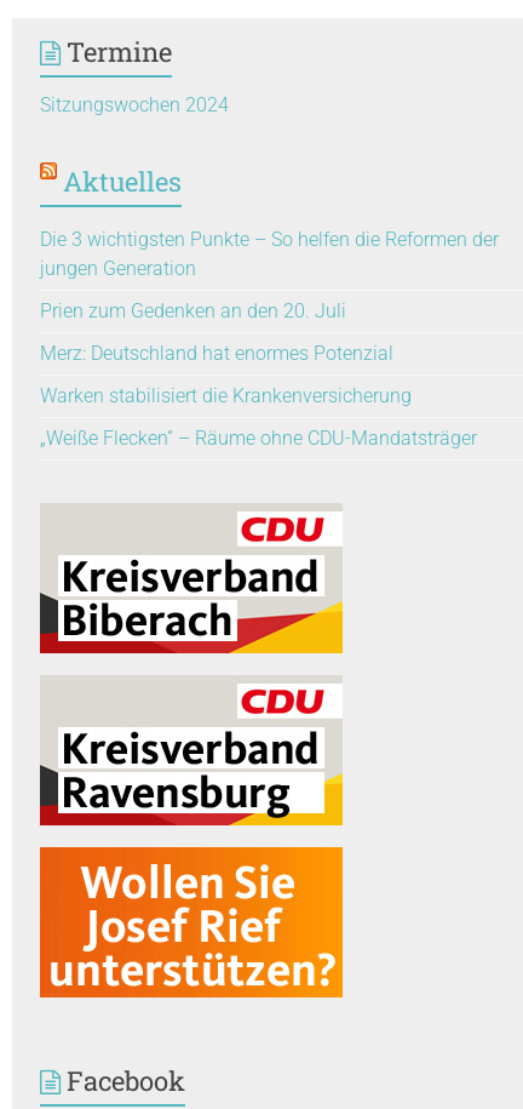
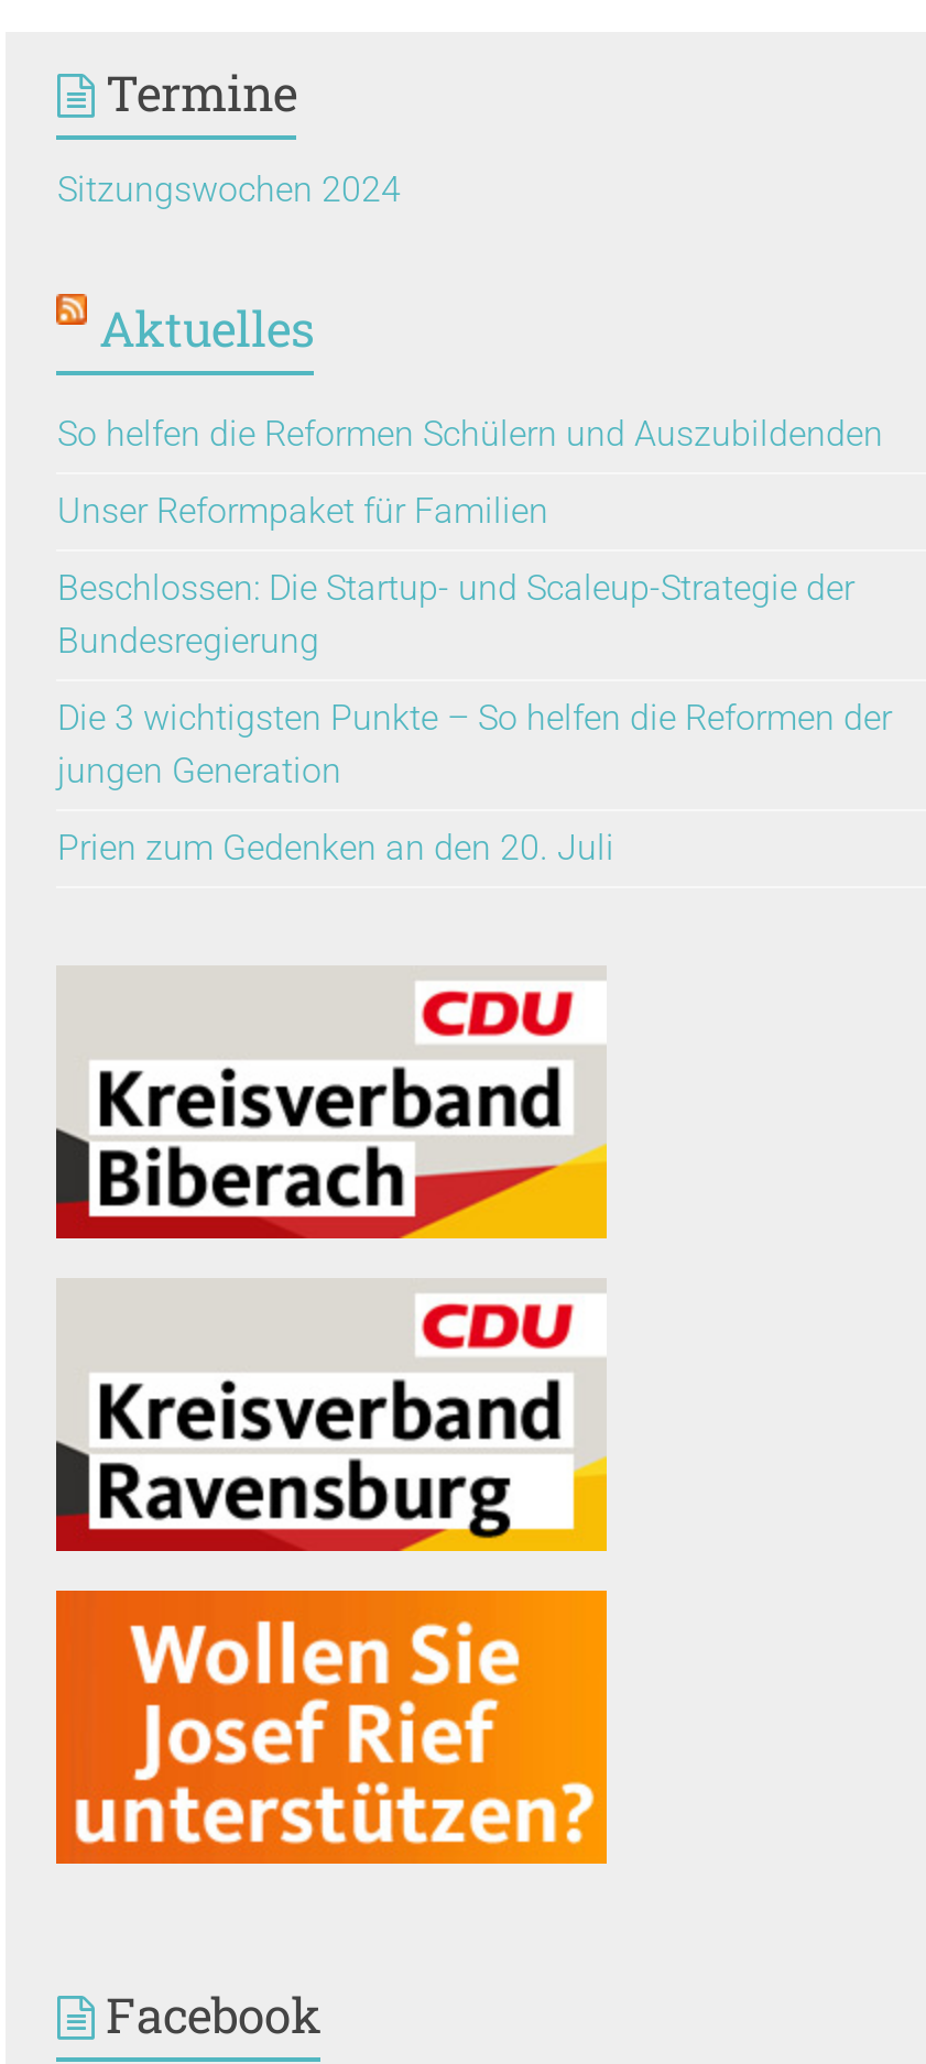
+ So helfen die Reformen Schülern und Auszubildenden
+ Unser Reformpaket für Familien
+ Beschlossen: Die Startup- und Scaleup-Strategie der
+ Bundesregierung

moved down: Die 3 wichtigsten Punkte – So helfen die Reformen der | jungen Generation | Prien zum Gedenken an den 20. Juli

- Merz: Deutschland hat enormes Potenzial
- Warken stabilisiert die Krankenversicherung
- „Weiße Flecken“ – Räume ohne CDU-Mandatsträger
